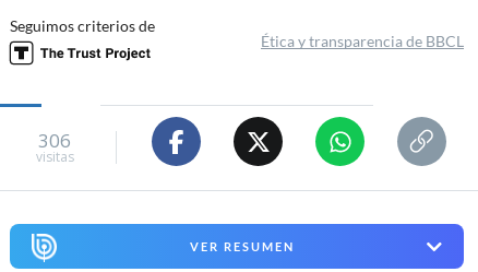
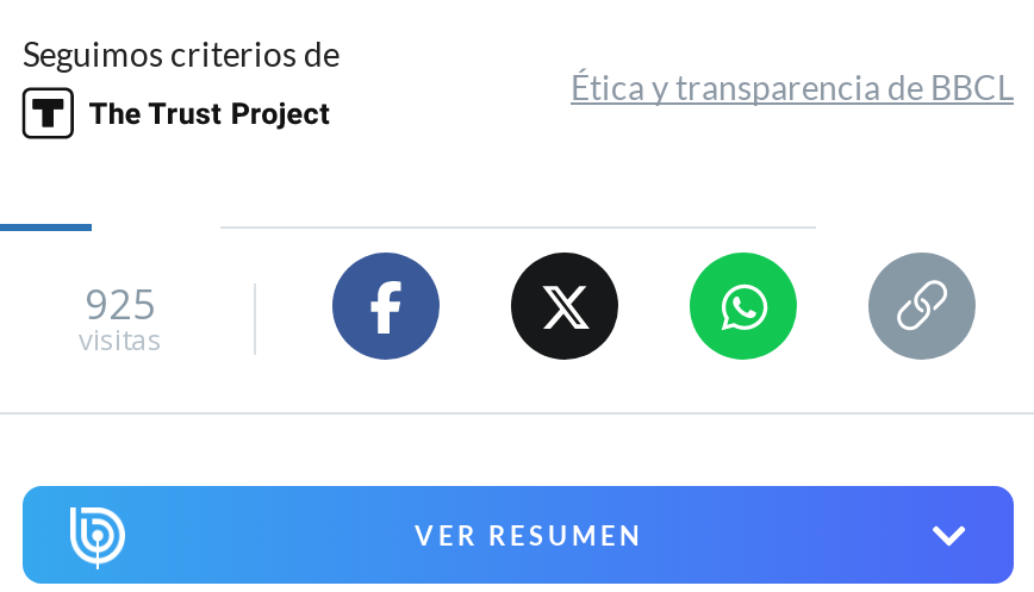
- 306
+ 925
